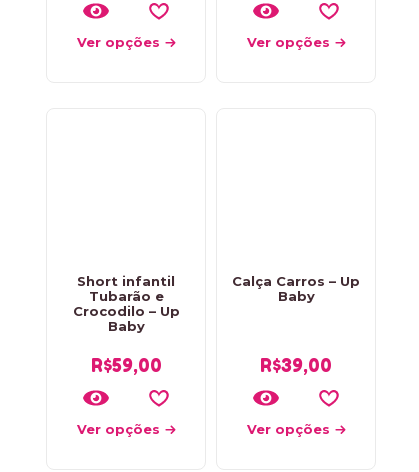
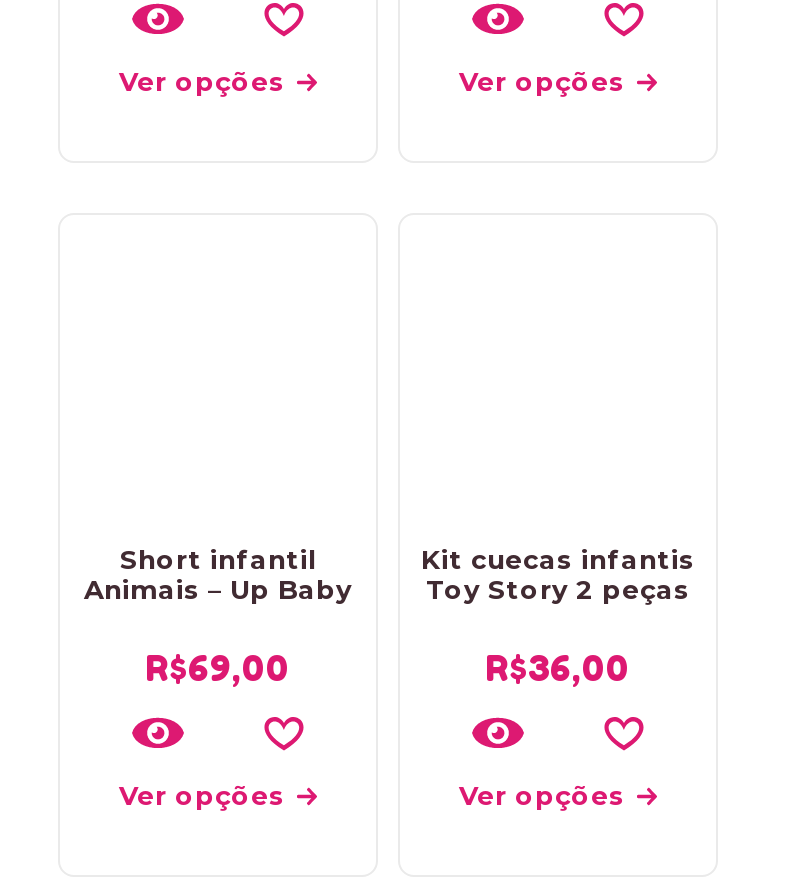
- Calça Carros – Up
- Baby
+ Kit cuecas infantis
+ Toy Story 2 peças

- Tubarão e
- Crocodilo – Up
- Baby
+ Animais – Up Baby

- R$59,00
+ R$69,00

- R$39,00
+ R$36,00
